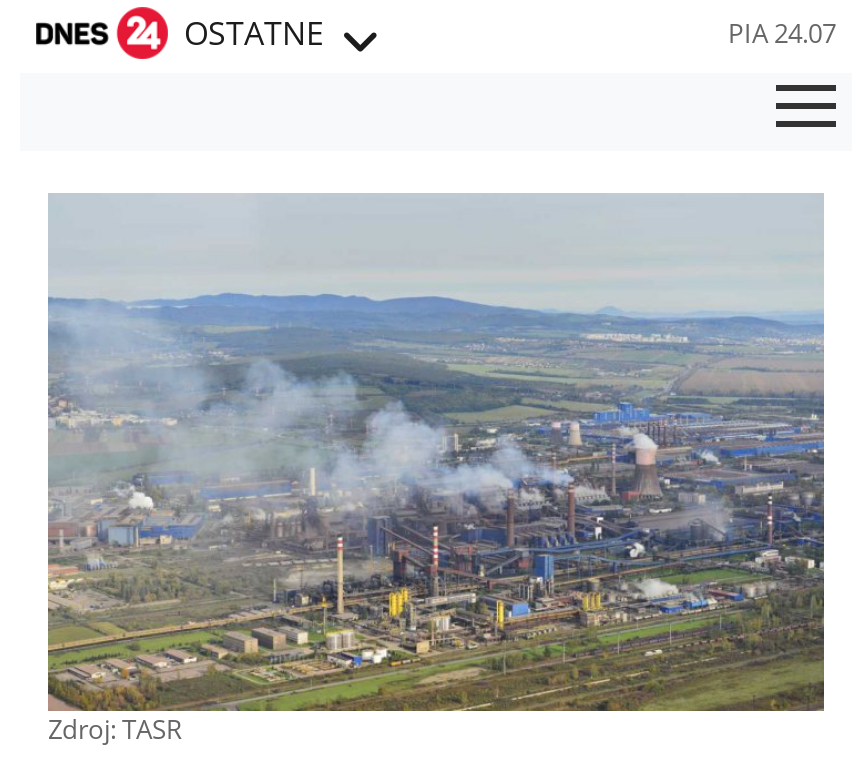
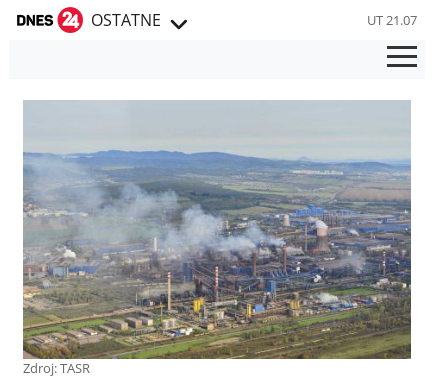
- PIA 24.07
+ UT 21.07
